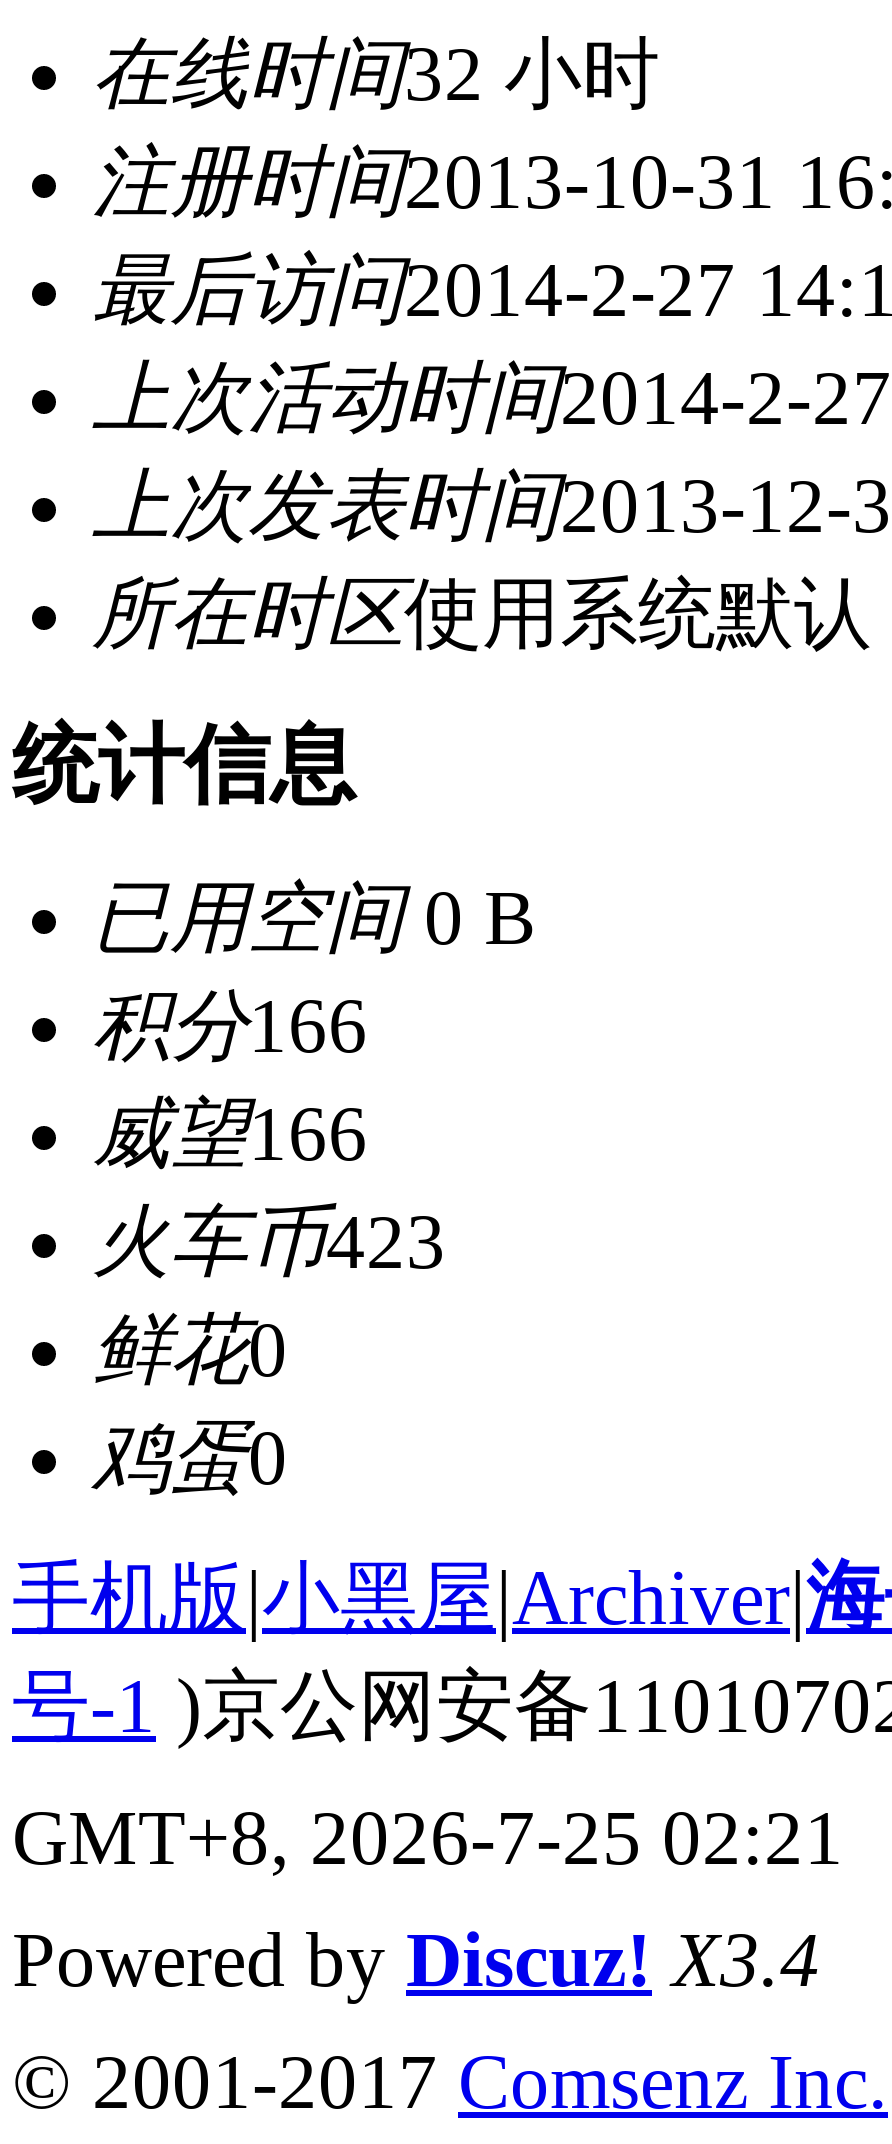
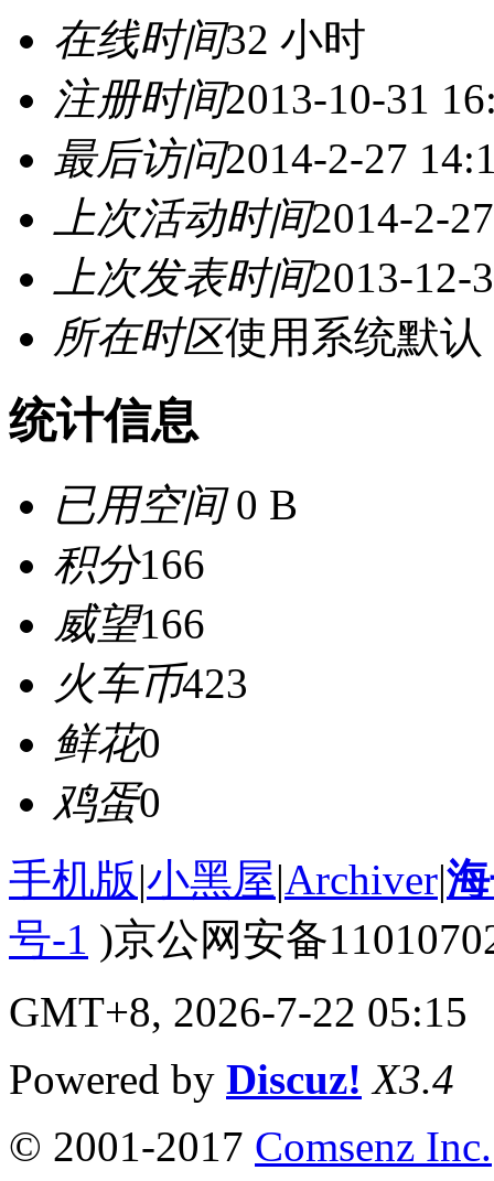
- GMT+8, 2026-7-25 02:21
+ GMT+8, 2026-7-22 05:15
